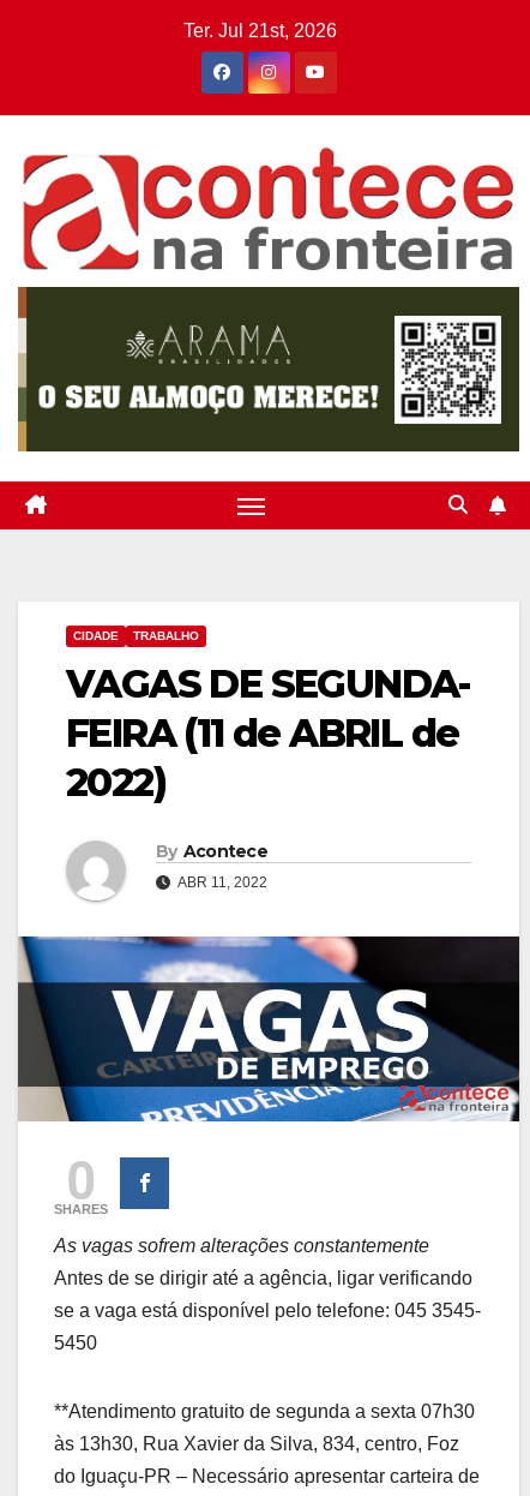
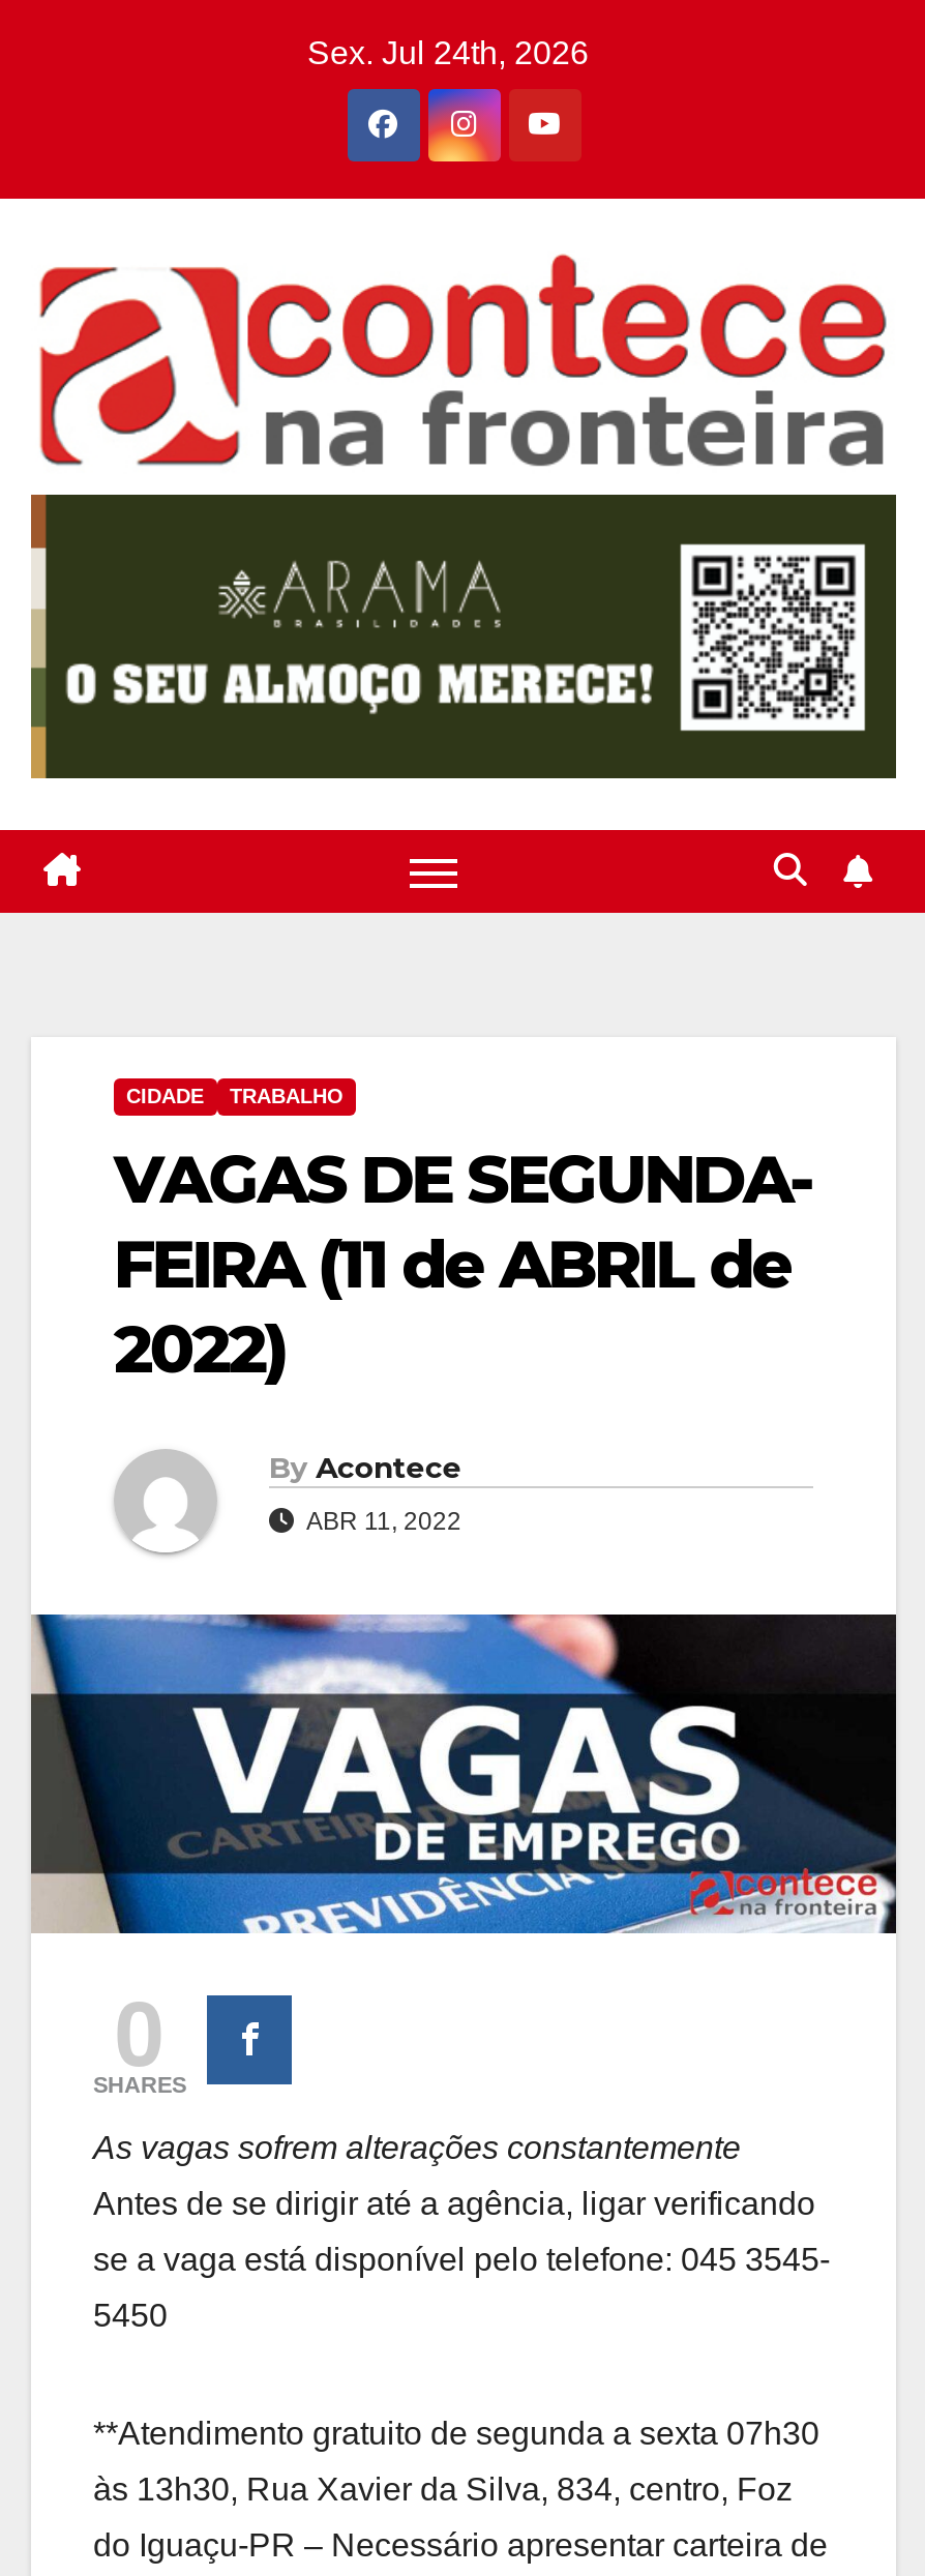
- Ter. Jul 21st, 2026
+ Sex. Jul 24th, 2026
